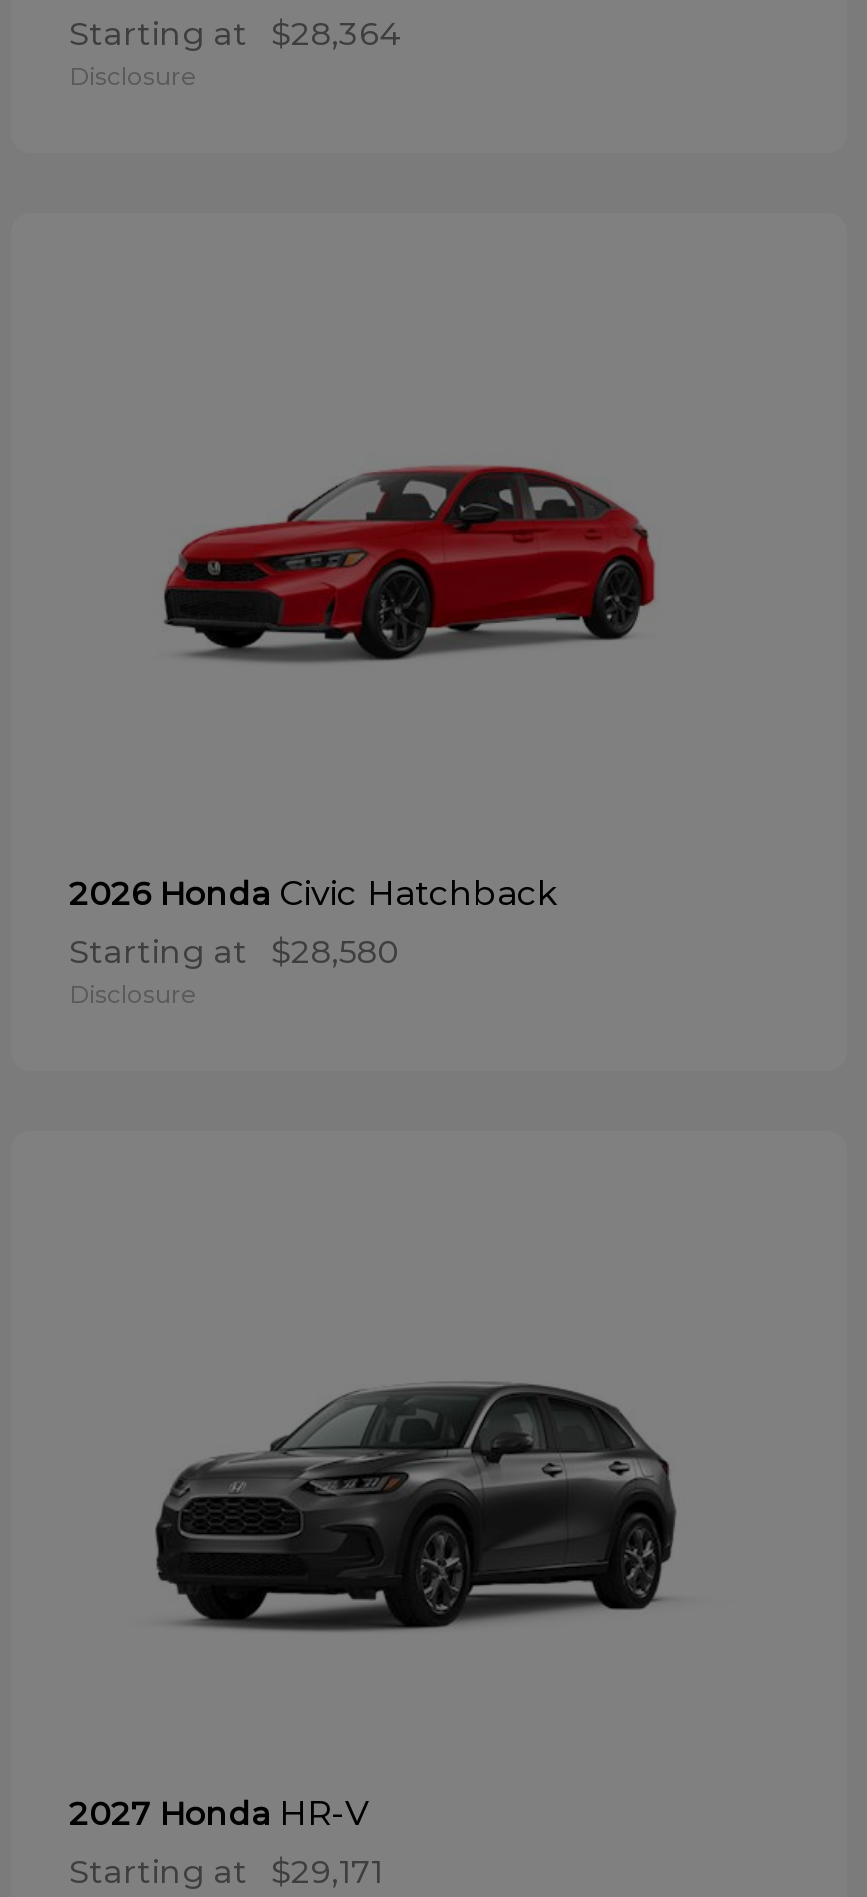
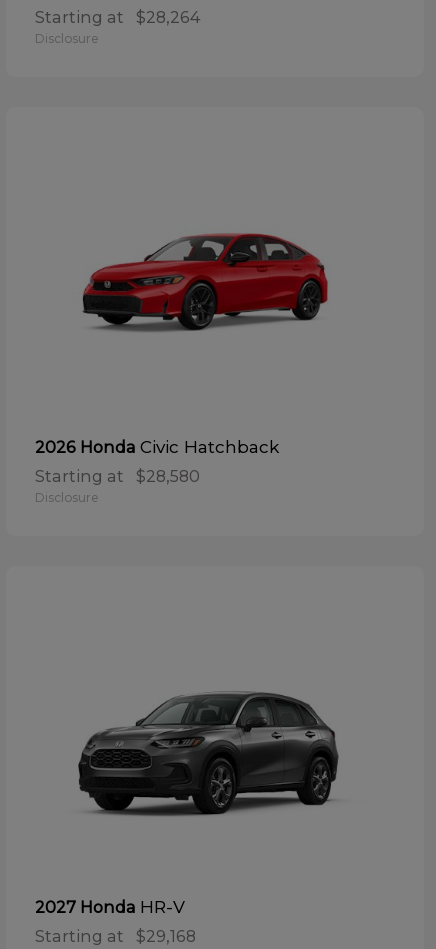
- Starting at $28,364
+ Starting at $28,264

- Starting at $29,171
+ Starting at $29,168
